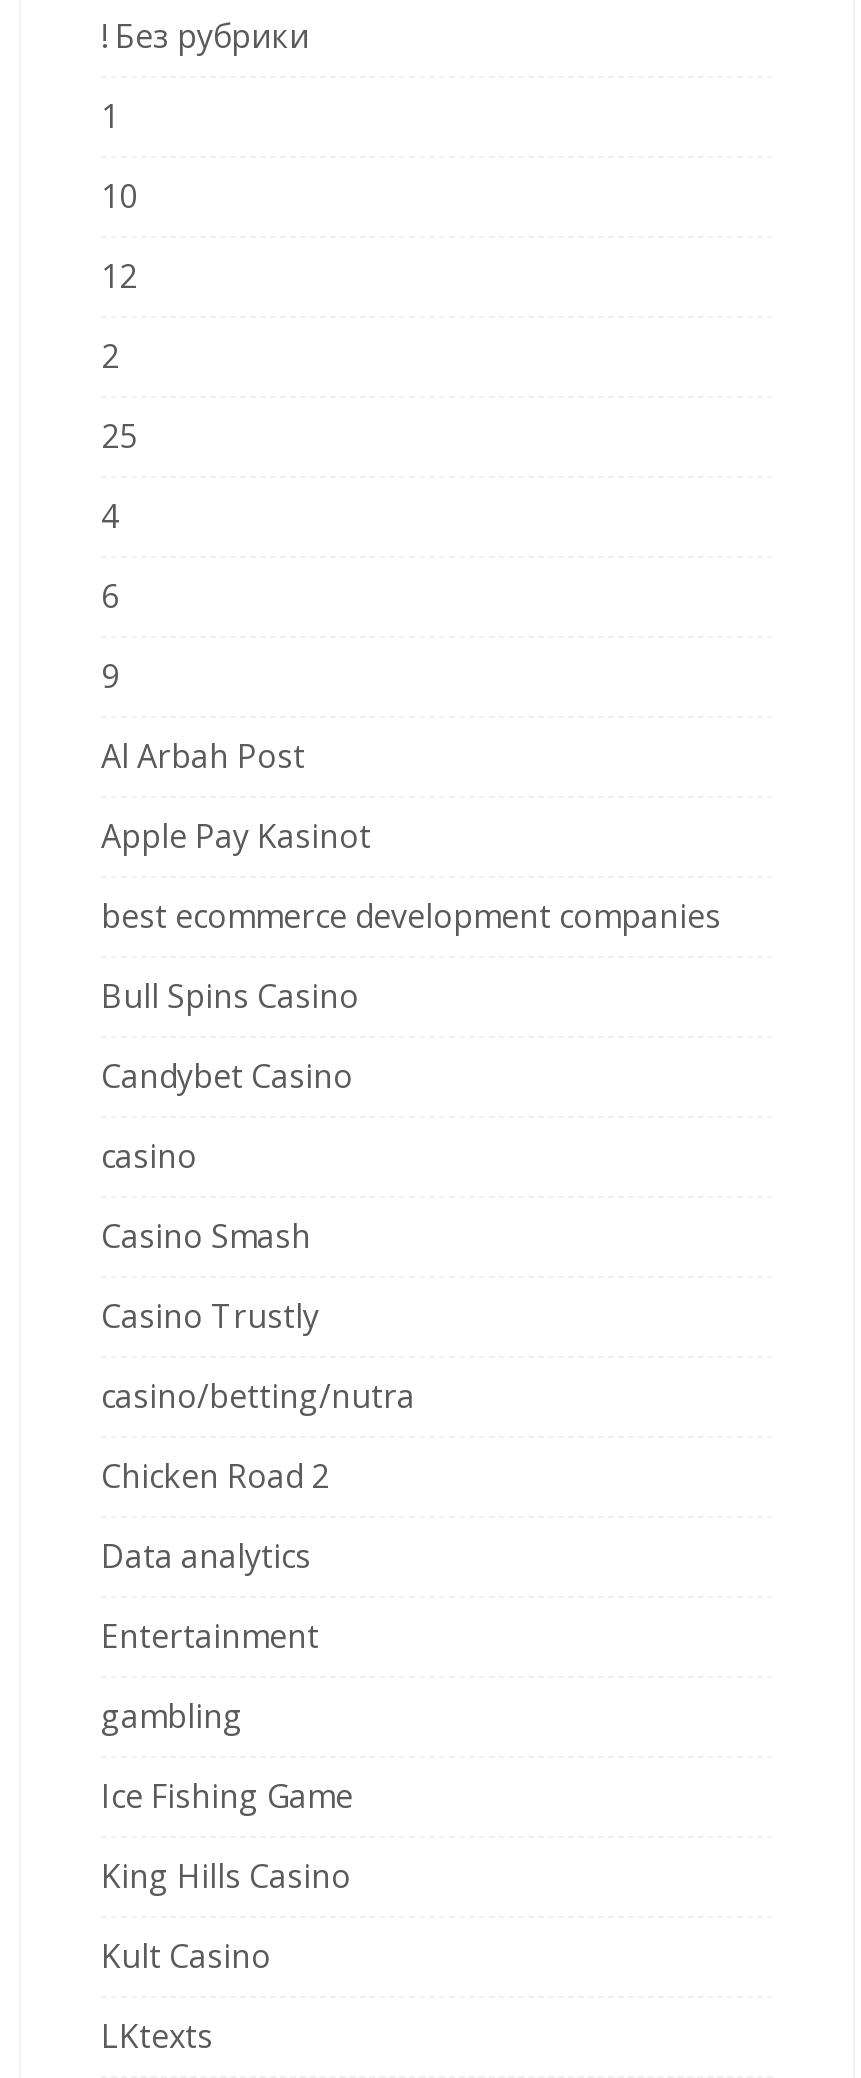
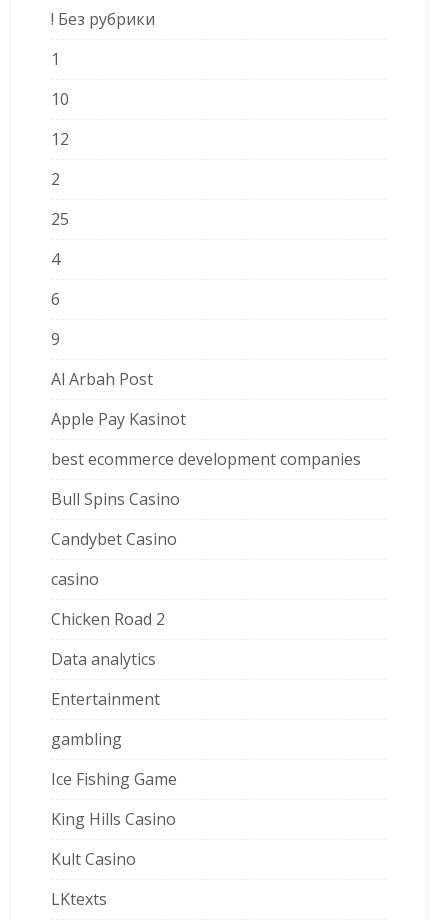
- Casino Smash
- Casino Trustly
- casino/betting/nutra
